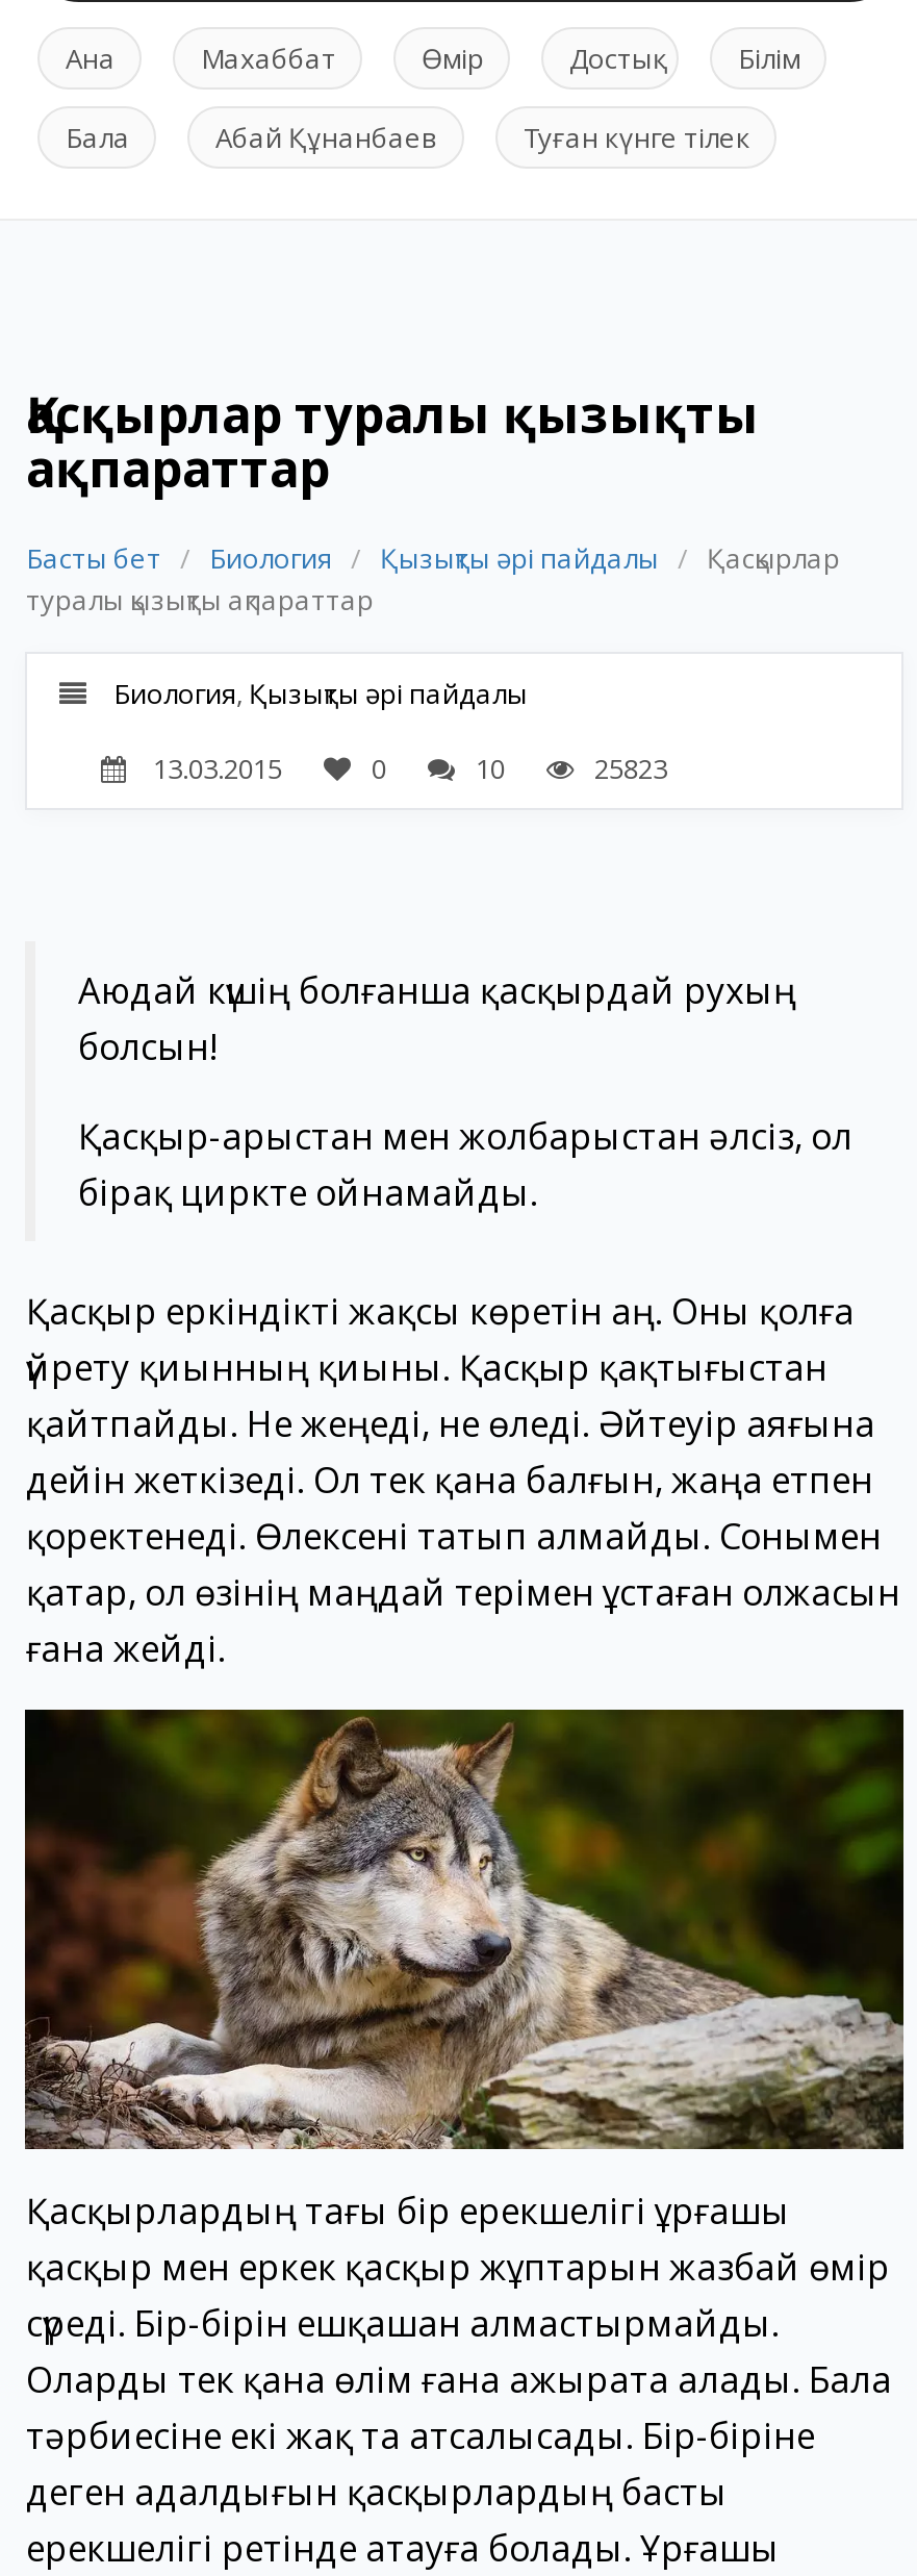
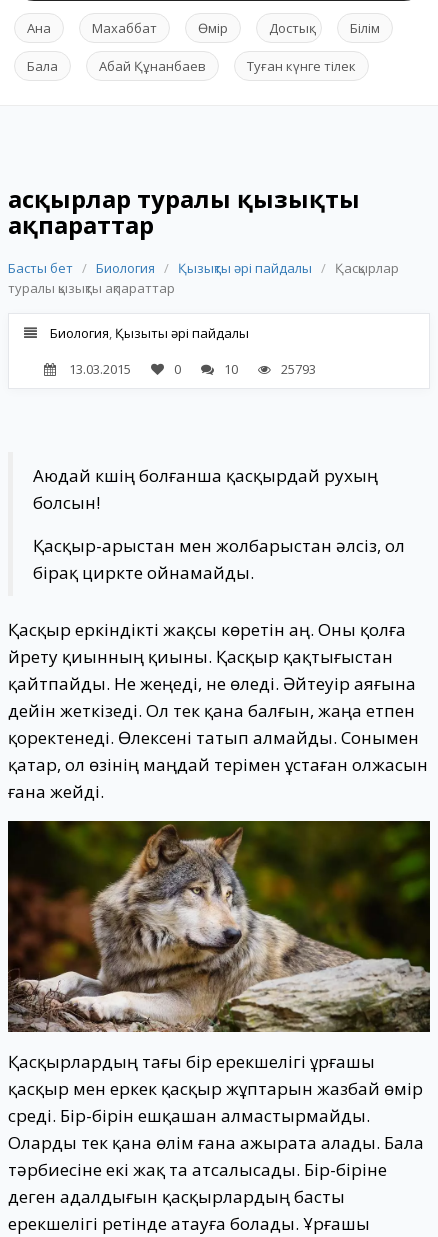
- 25823
+ 25793
